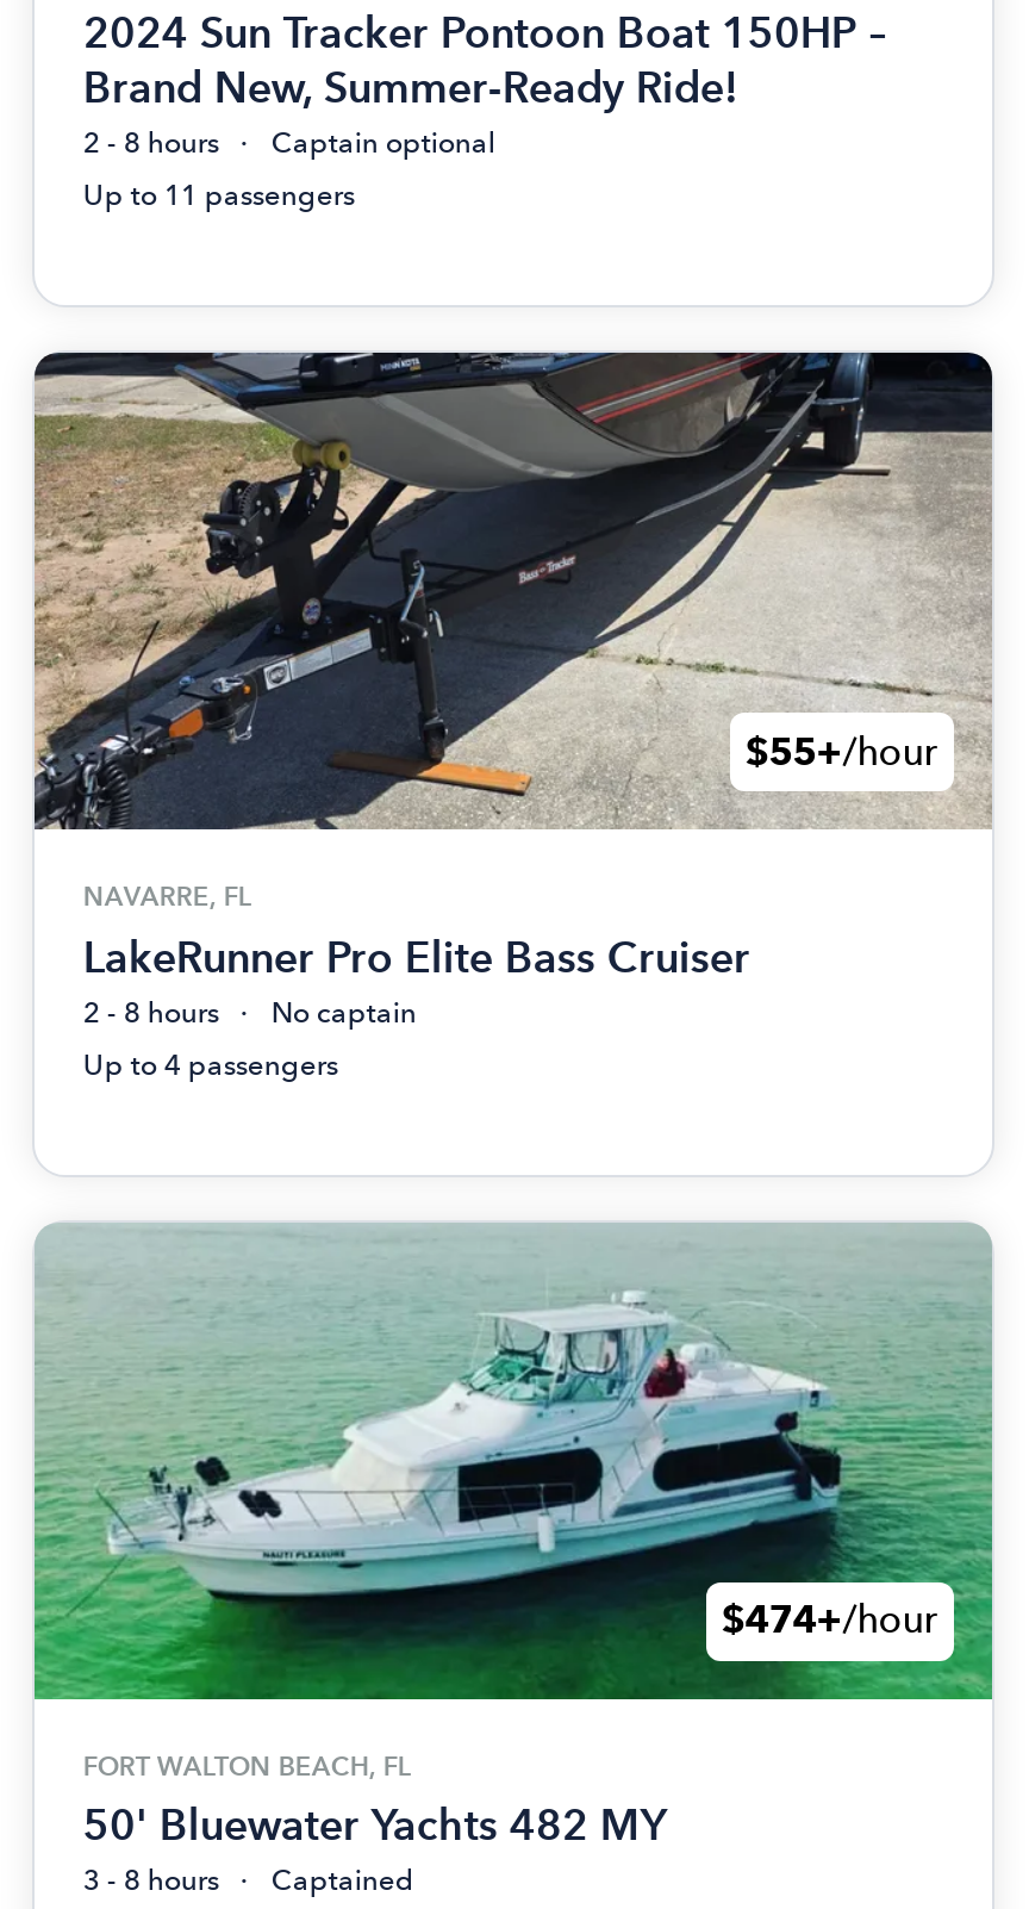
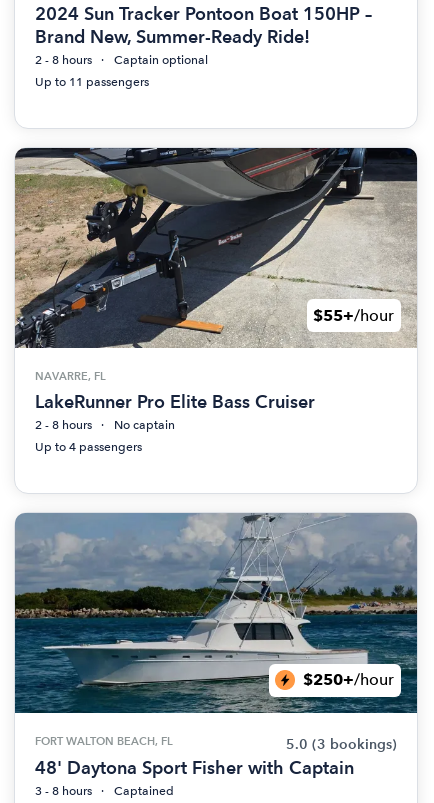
- [image]
- $474+/hour
+ [image]
+ $250+/hour

- 50' Bluewater Yachts 482 MY
+ 5.0 (3 bookings)
+ 48' Daytona Sport Fisher with Captain
